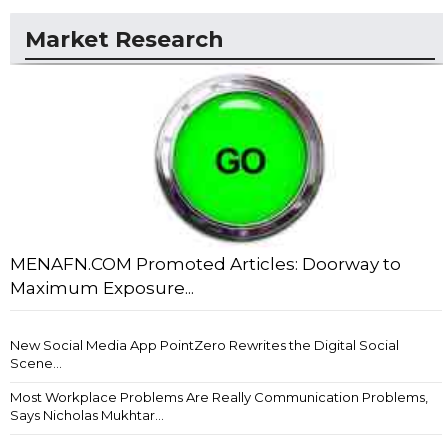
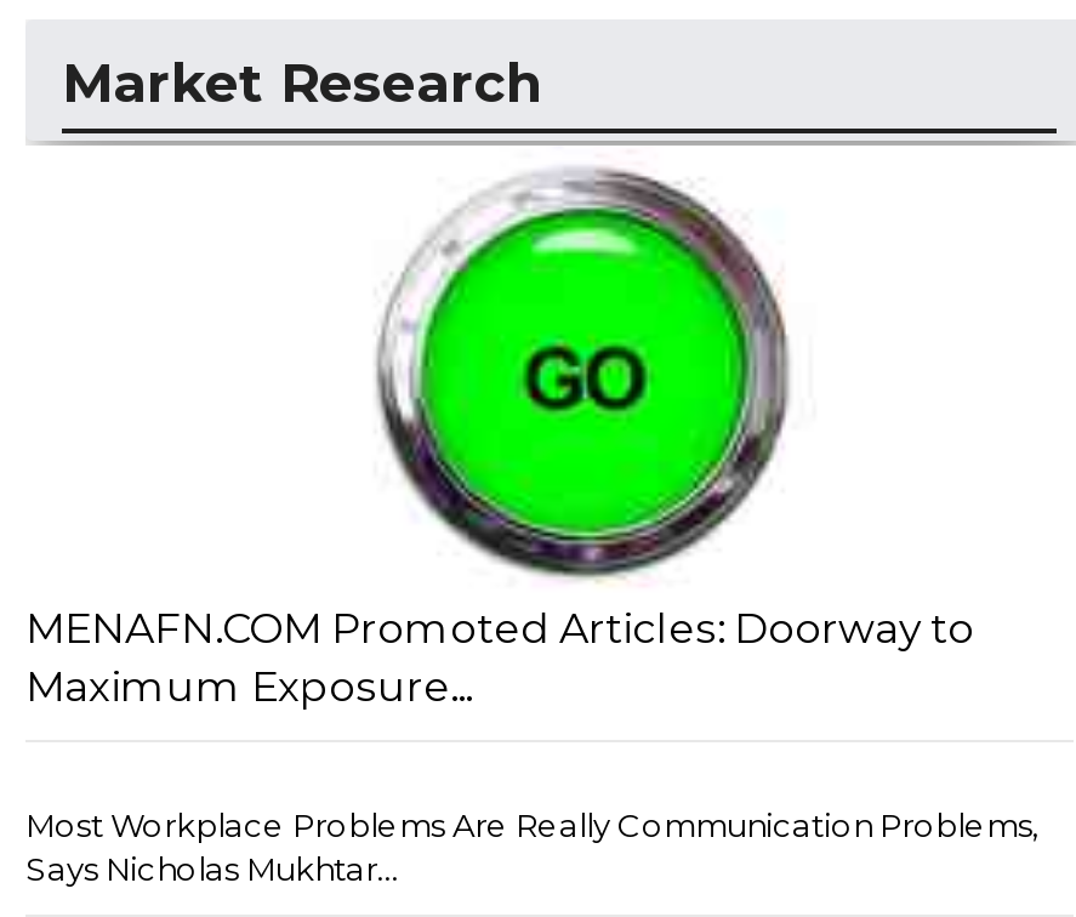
- New Social Media App PointZero Rewrites the Digital Social
- Scene...
